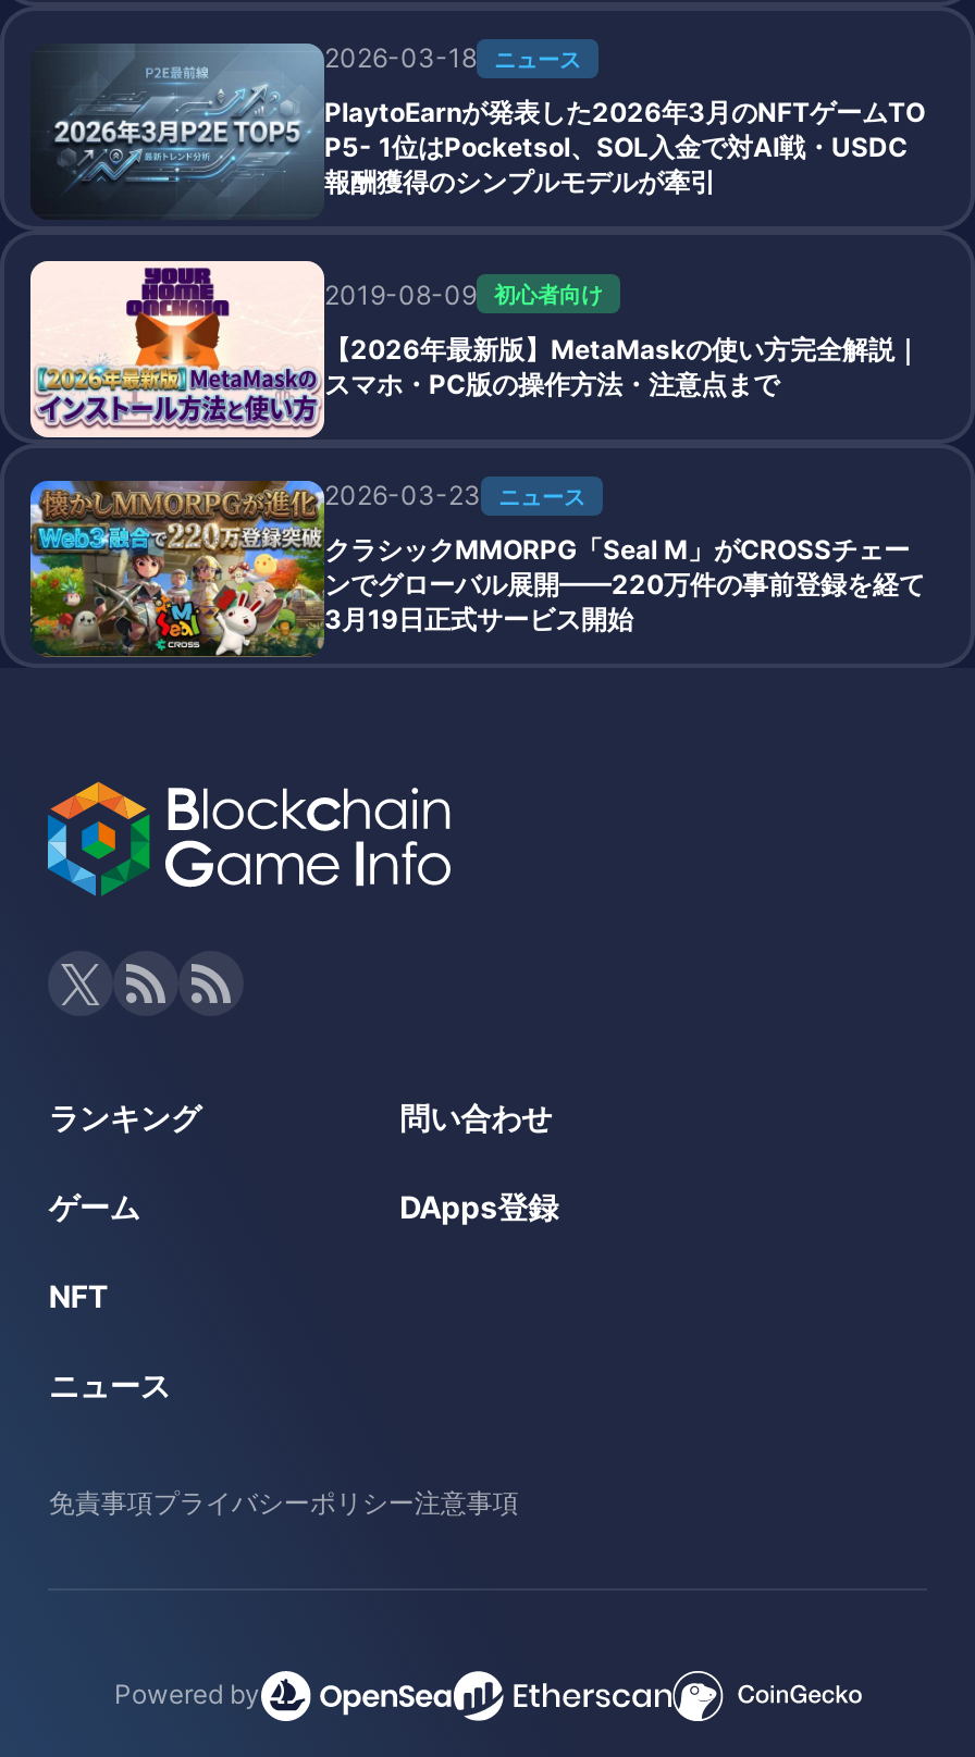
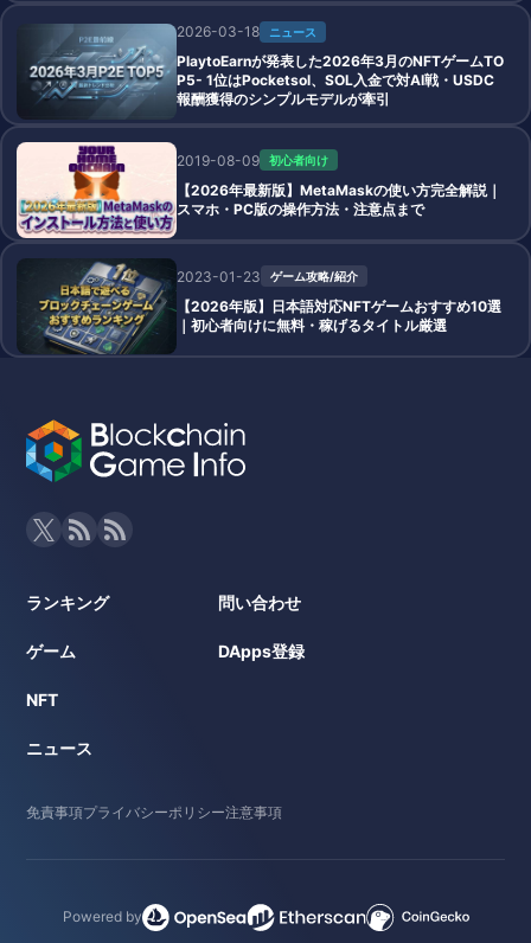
- [image]
- 2026-03-23
- ニュース
+ [image]
+ 2023-01-23
+ ゲーム攻略/紹介

- クラシックMMORPG「Seal M」がCROSSチェー
- ンでグローバル展開——220万件の事前登録を経て
- 3月19日正式サービス開始
+ 【2026年版】日本語対応NFTゲームおすすめ10選
+ ｜初心者向けに無料・稼げるタイトル厳選
